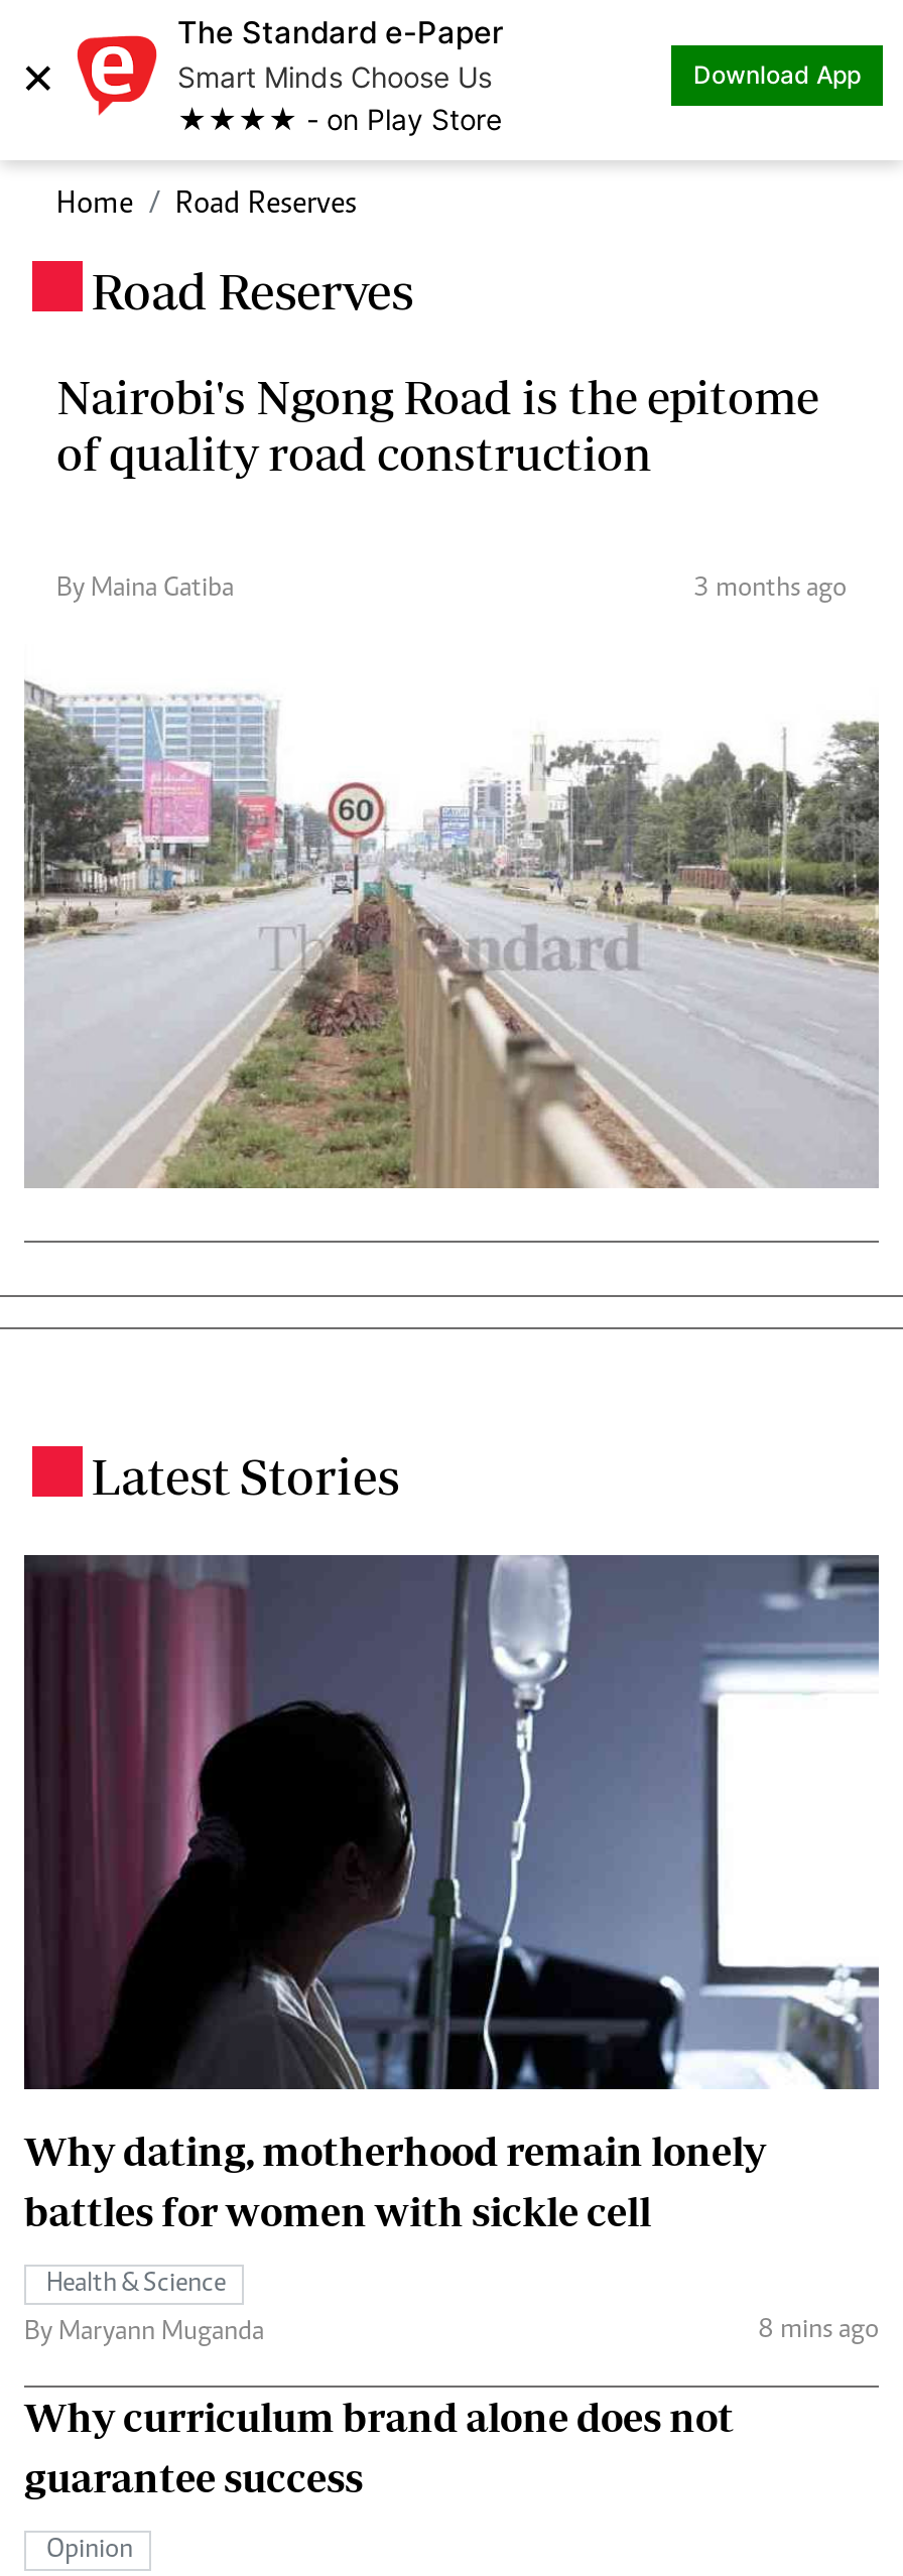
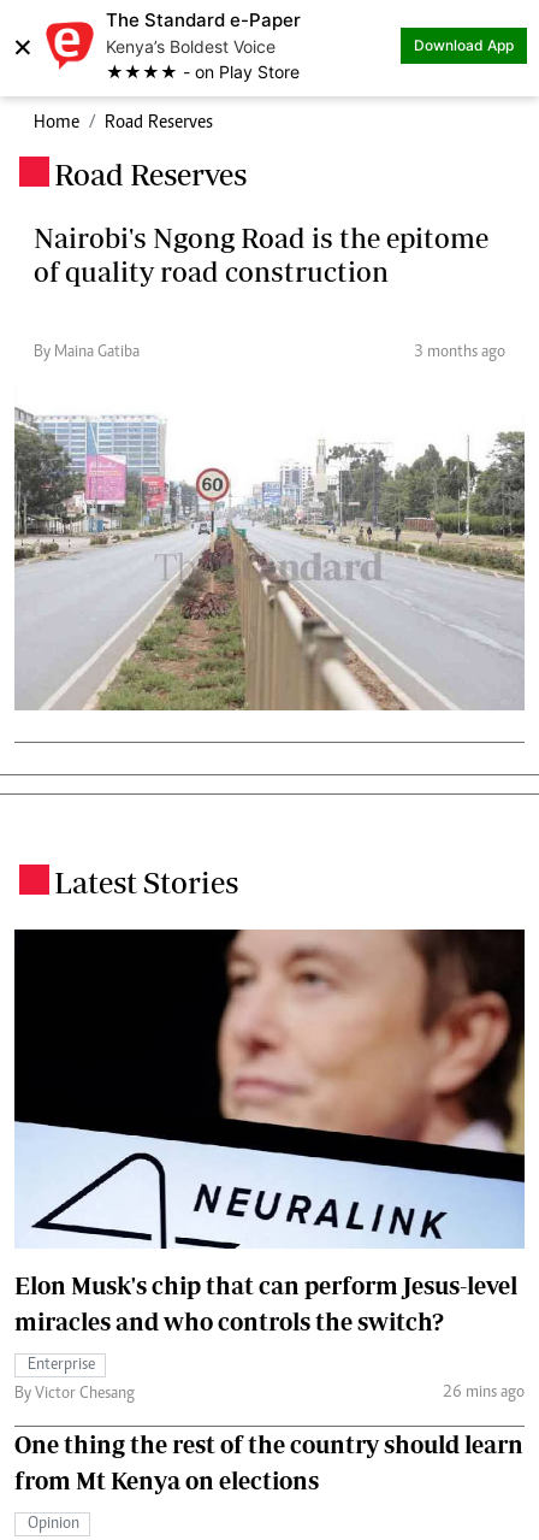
- Smart Minds Choose Us
+ Kenya’s Boldest Voice

- [image]
- Why dating, motherhood remain lonely
- battles for women with sickle cell
+ [image]
+ Elon Musk's chip that can perform Jesus-level
+ miracles and who controls the switch?

- Health & Science
+ Enterprise

- By Maryann Muganda
- 8 mins ago
+ By Victor Chesang
+ 26 mins ago

- Why curriculum brand alone does not
- guarantee success
+ One thing the rest of the country should learn
+ from Mt Kenya on elections
